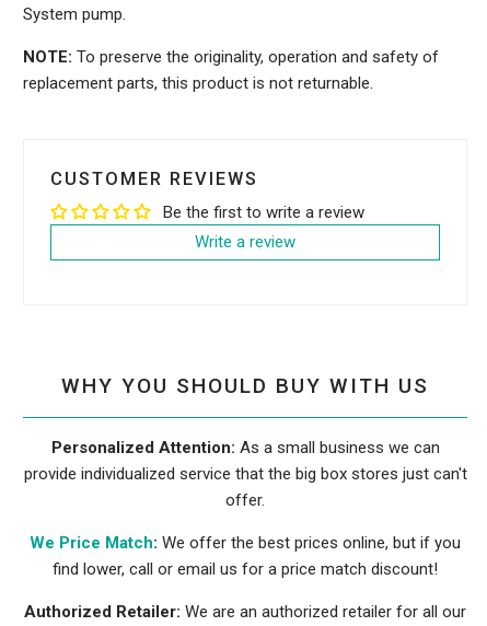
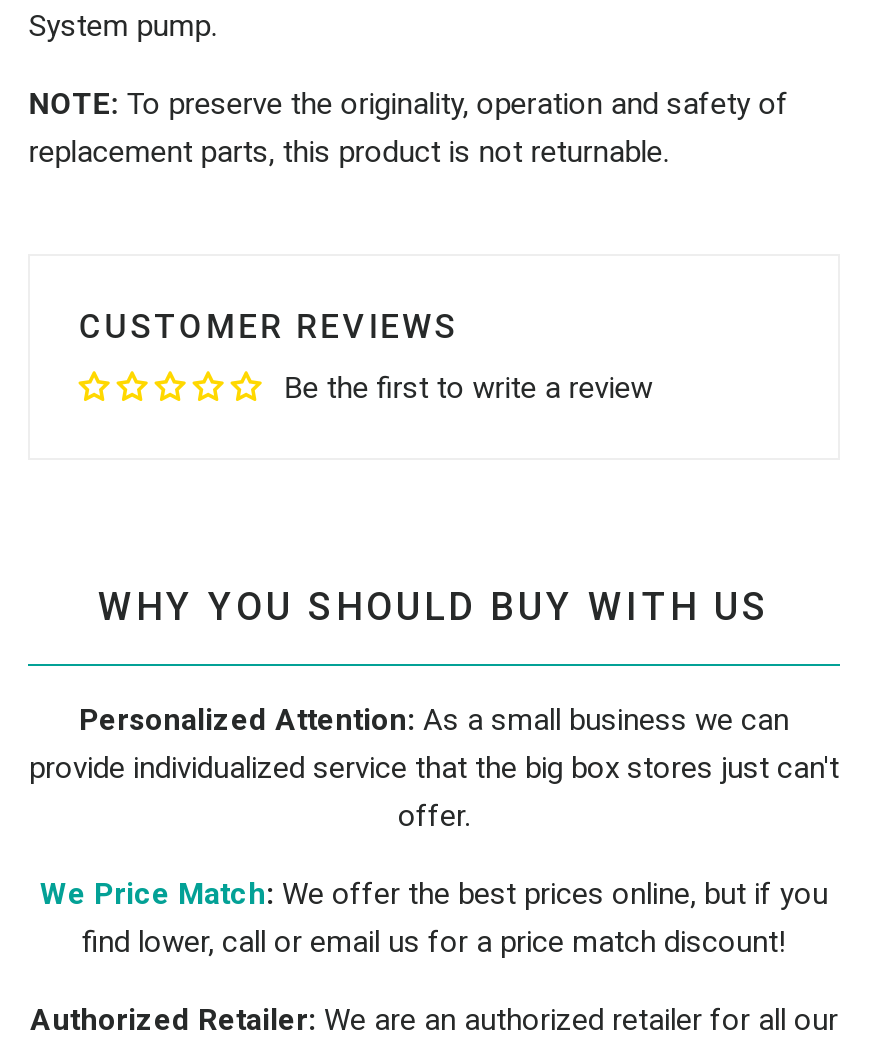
- Write a review
